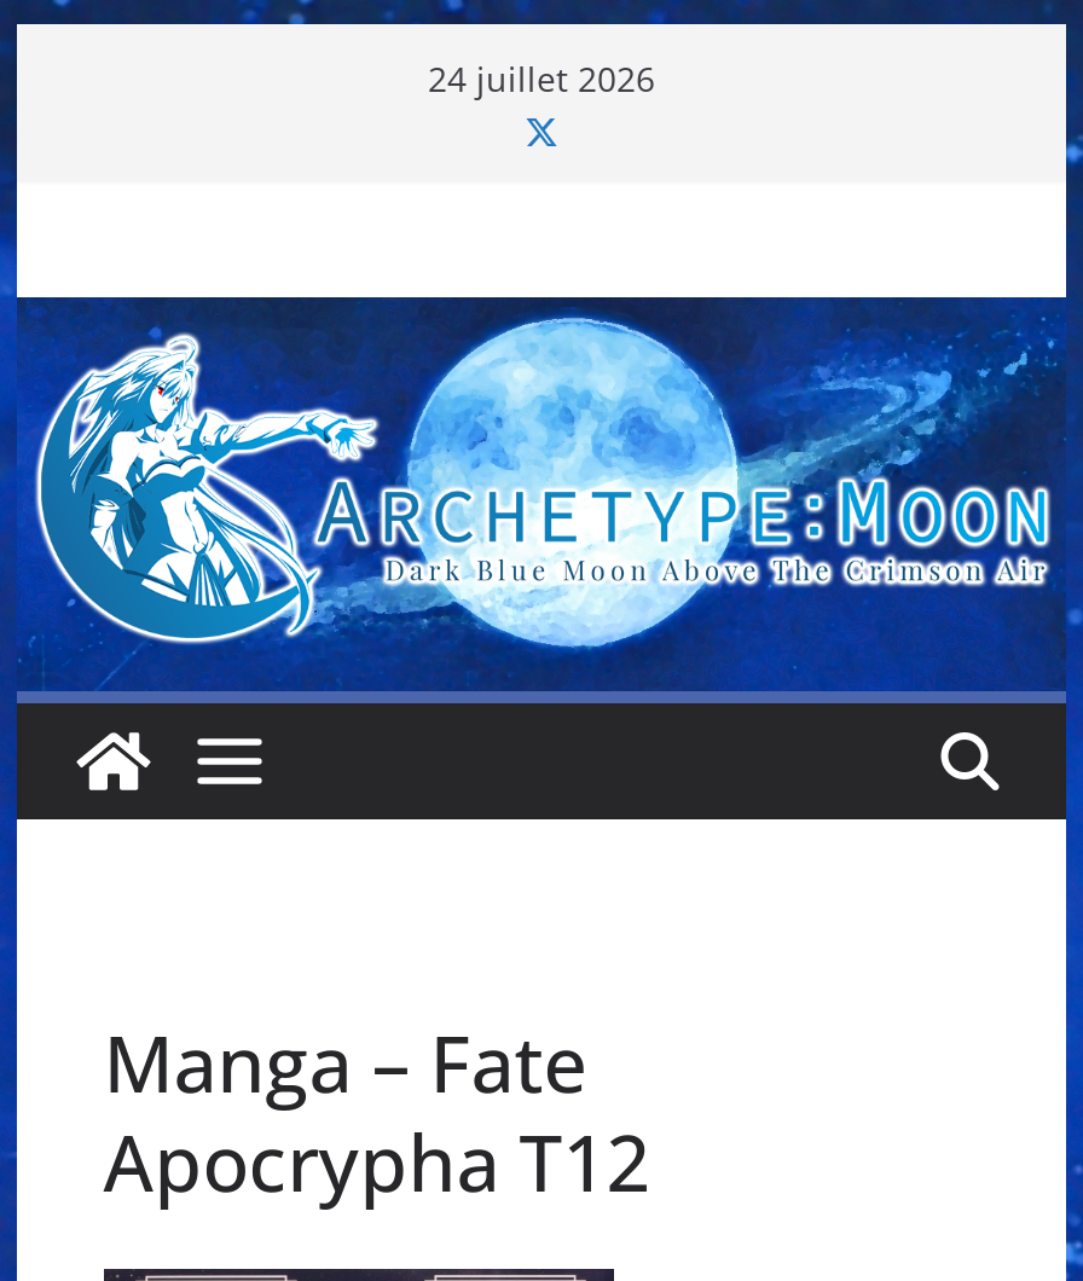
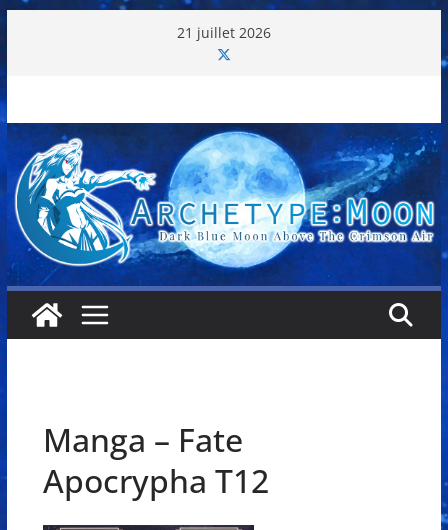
- 24 juillet 2026
+ 21 juillet 2026
